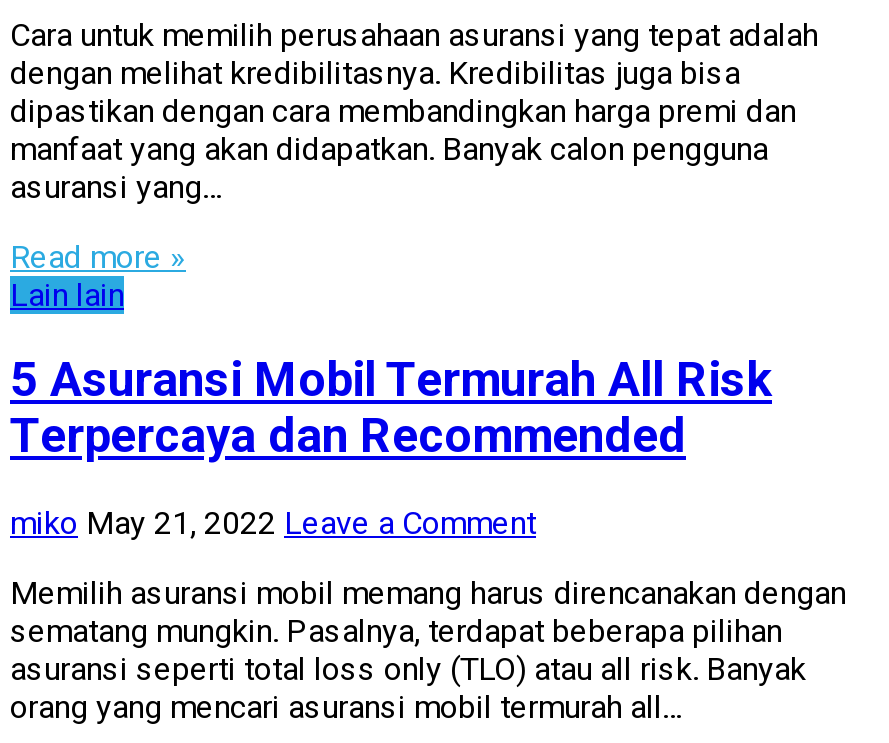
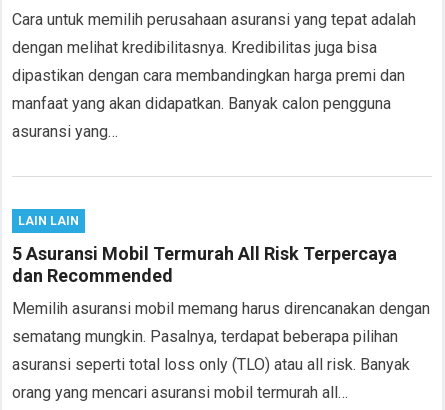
- Read more »
- Lain lain
- 5 Asuransi Mobil Termurah All Risk
- Terpercaya dan Recommended
- miko May 21, 2022 Leave a Comment
+ LAIN LAIN
+ 5 Asuransi Mobil Termurah All Risk Terpercaya
+ dan Recommended
